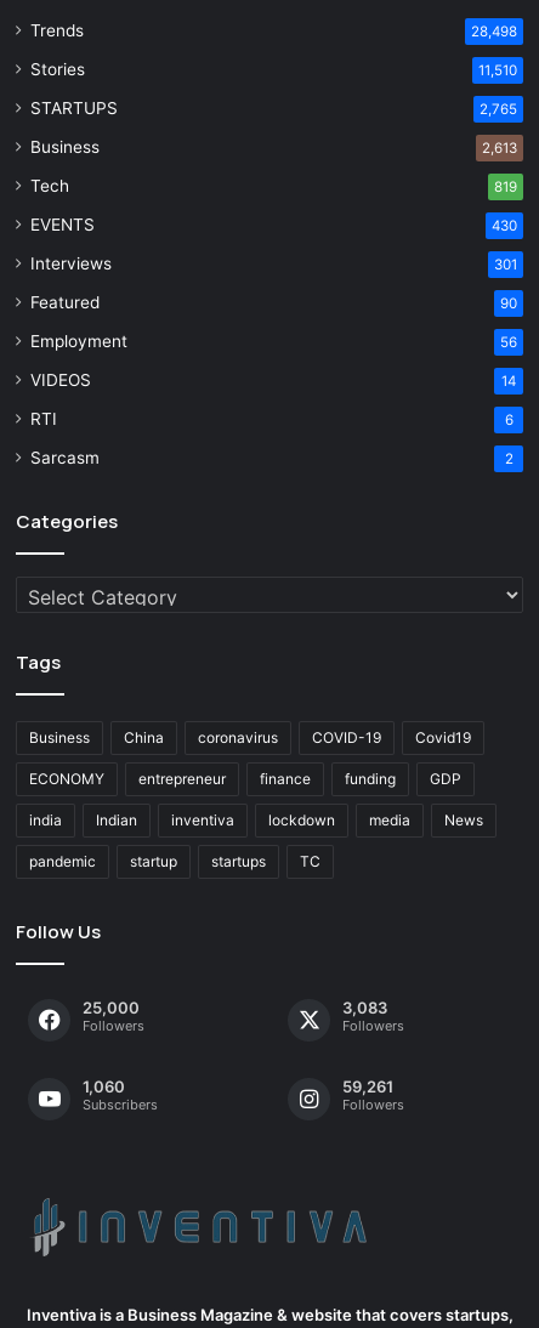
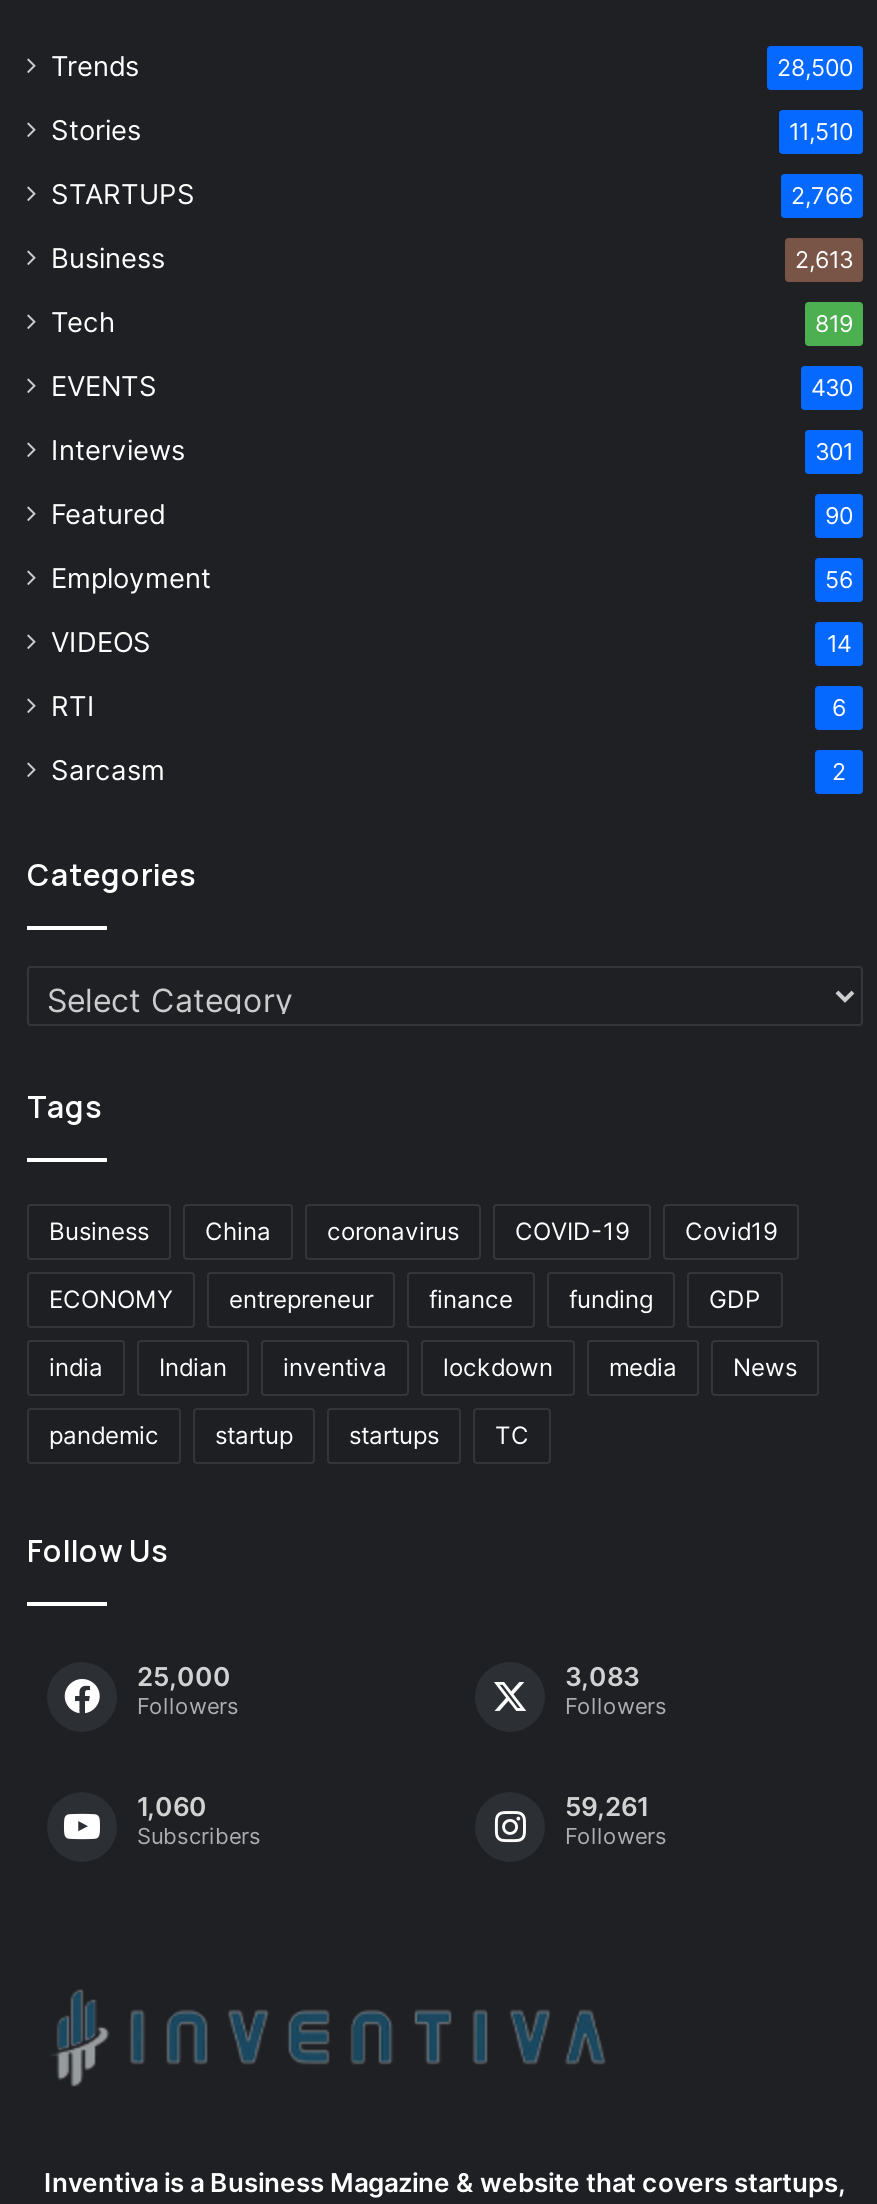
- 28,498
+ 28,500

- 2,765
+ 2,766
